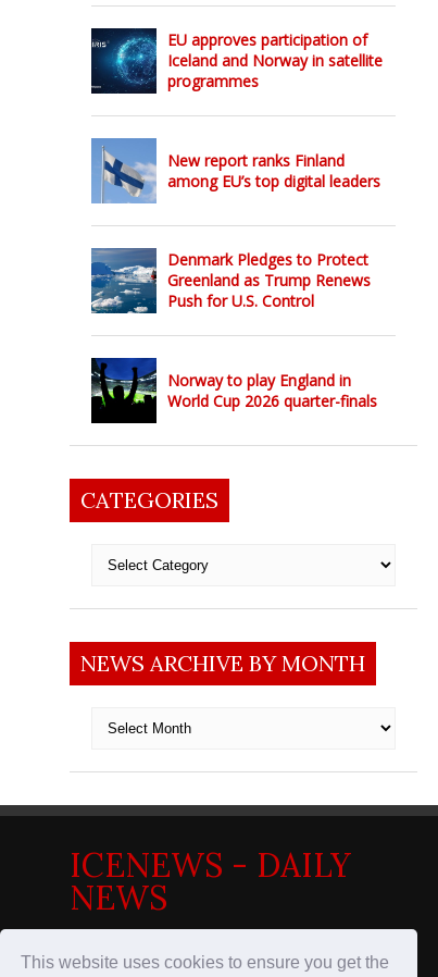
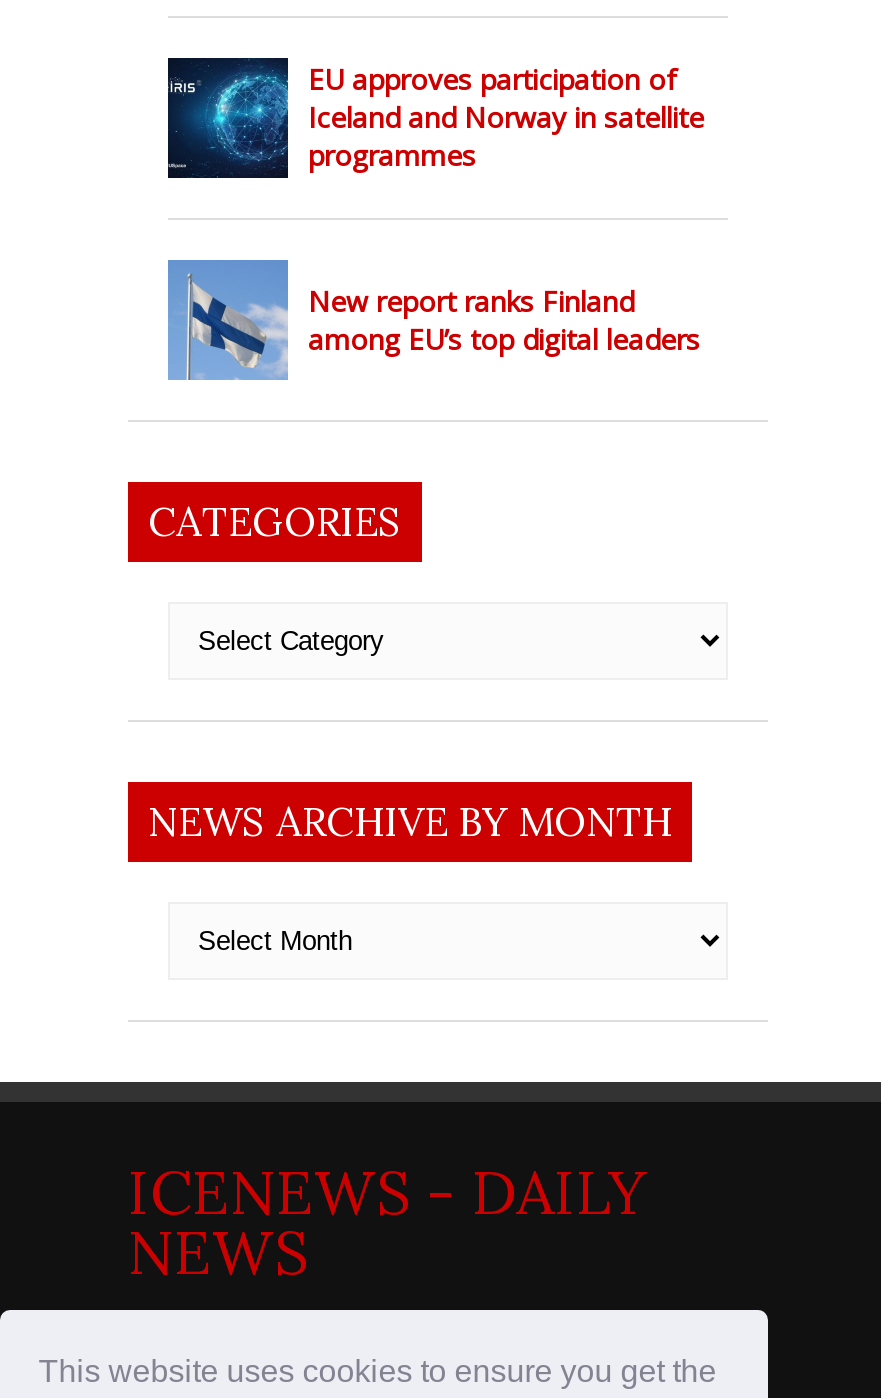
- [image]
- Denmark Pledges to Protect
- Greenland as Trump Renews
- Push for U.S. Control

- [image]
- Norway to play England in
- World Cup 2026 quarter-finals
